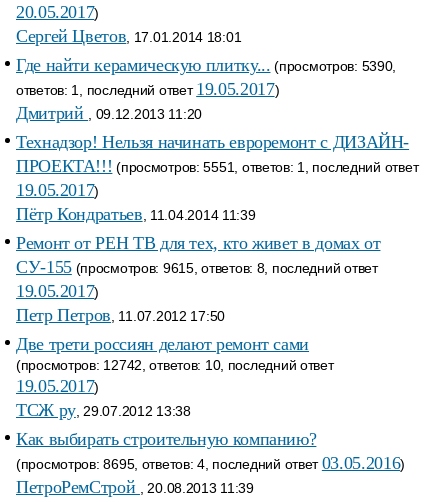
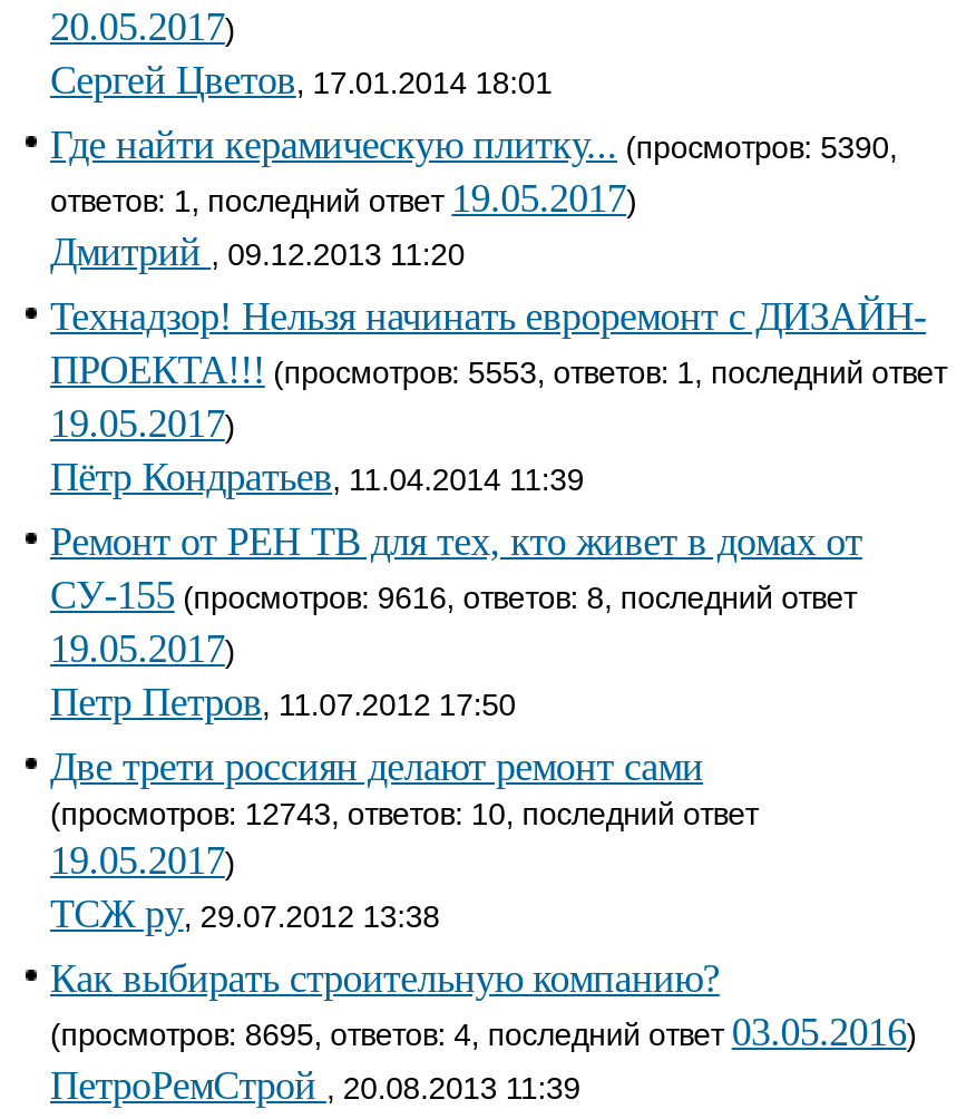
- ПРОЕКТА!!! (просмотров: 5551, ответов: 1, последний ответ
+ ПРОЕКТА!!! (просмотров: 5553, ответов: 1, последний ответ

- СУ-155 (просмотров: 9615, ответов: 8, последний ответ
+ СУ-155 (просмотров: 9616, ответов: 8, последний ответ

- (просмотров: 12742, ответов: 10, последний ответ
+ (просмотров: 12743, ответов: 10, последний ответ
